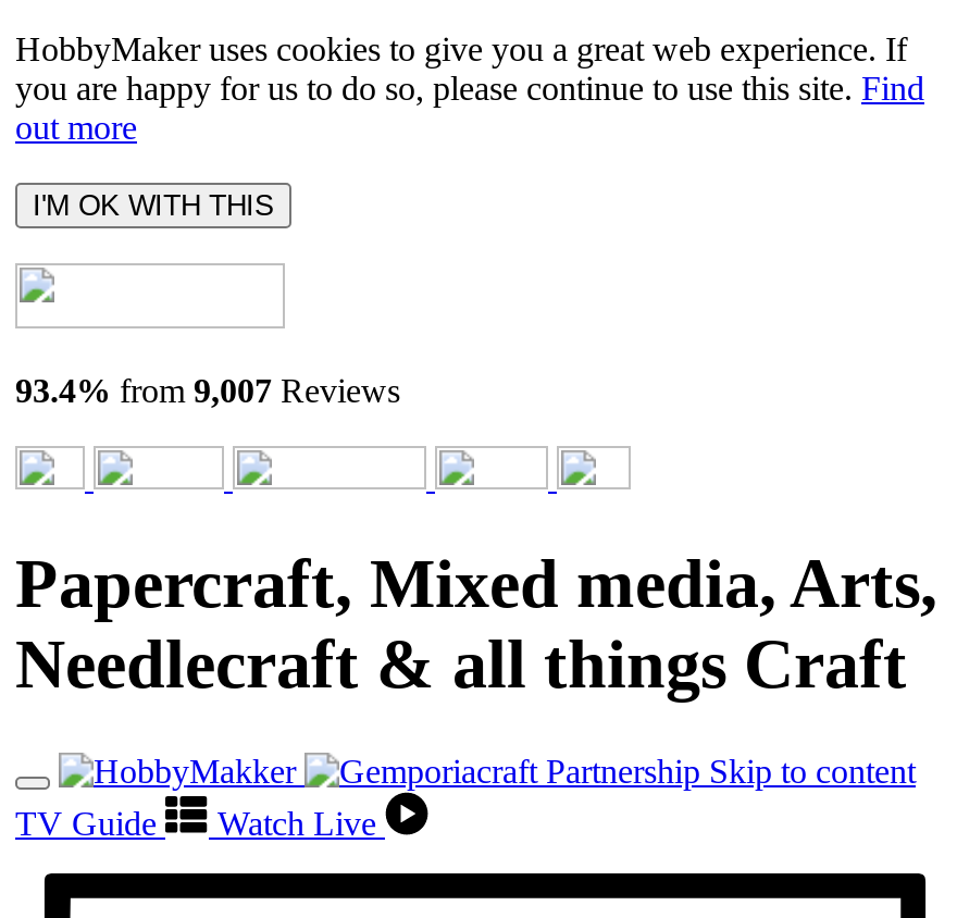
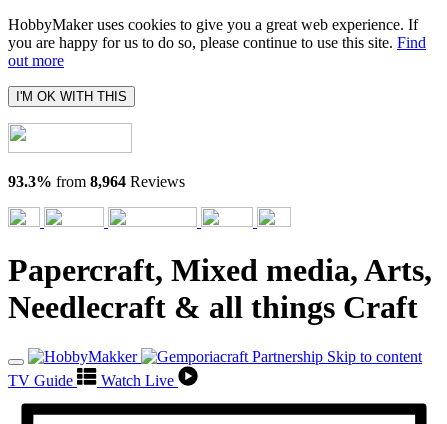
- 93.4% from 9,007 Reviews
+ 93.3% from 8,964 Reviews
